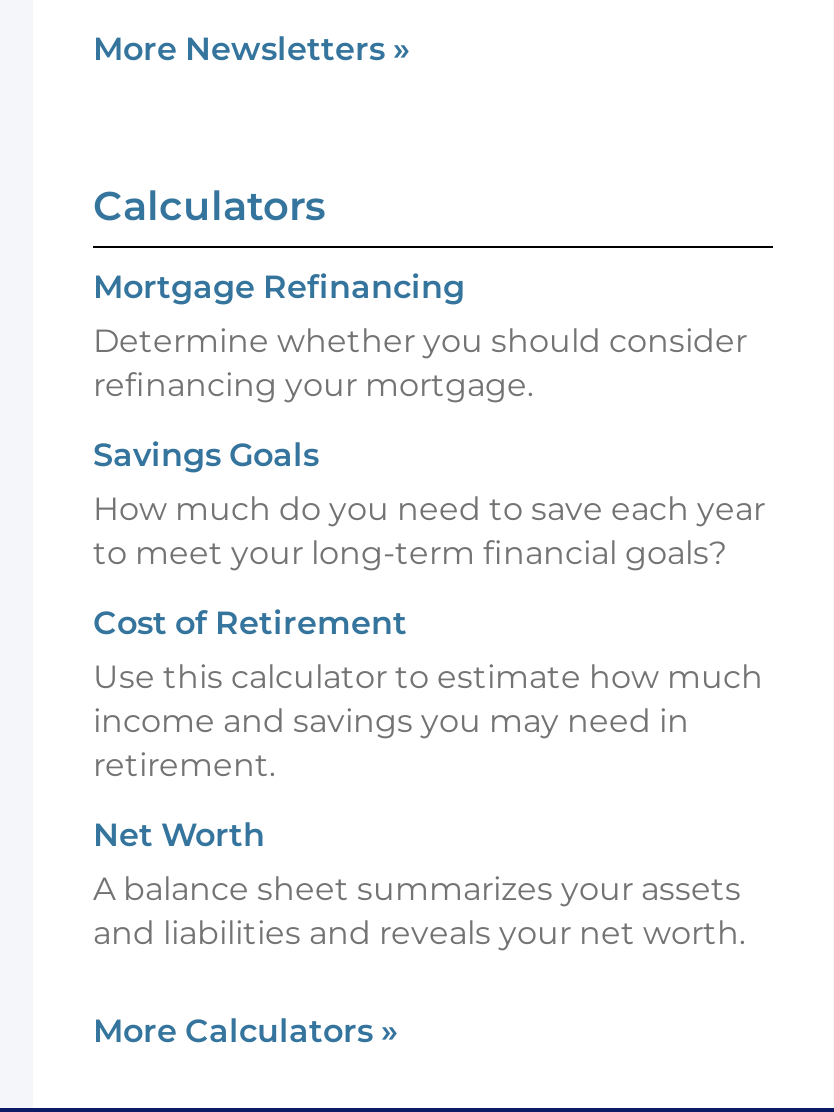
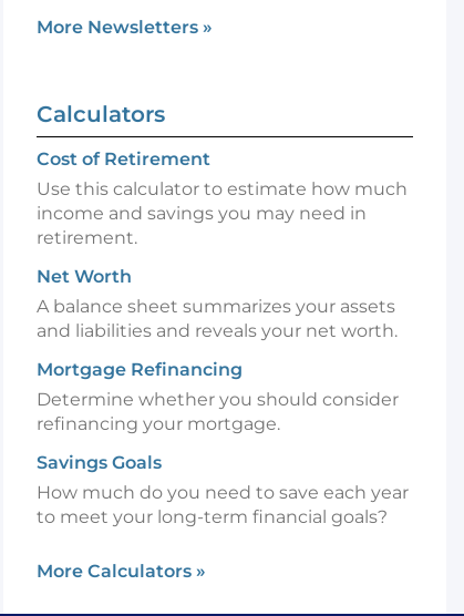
moved down: Mortgage Refinancing | Determine whether you should consider | refinancing your mortgage. | Savings Goals | How much do you need to save each year | to meet your long-term financial goals?

moved up: Cost of Retirement | Use this calculator to estimate how much | income and savings you may need in | retirement. | Net Worth | A balance sheet summarizes your assets | and liabilities and reveals your net worth.
